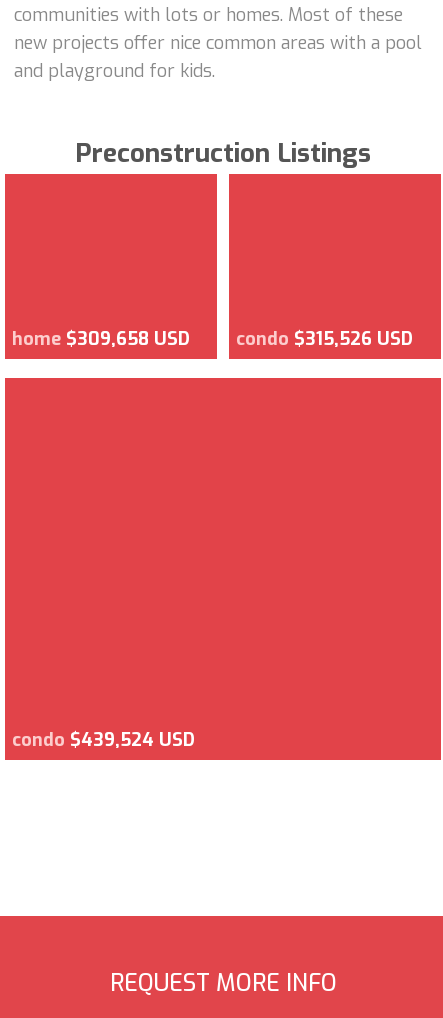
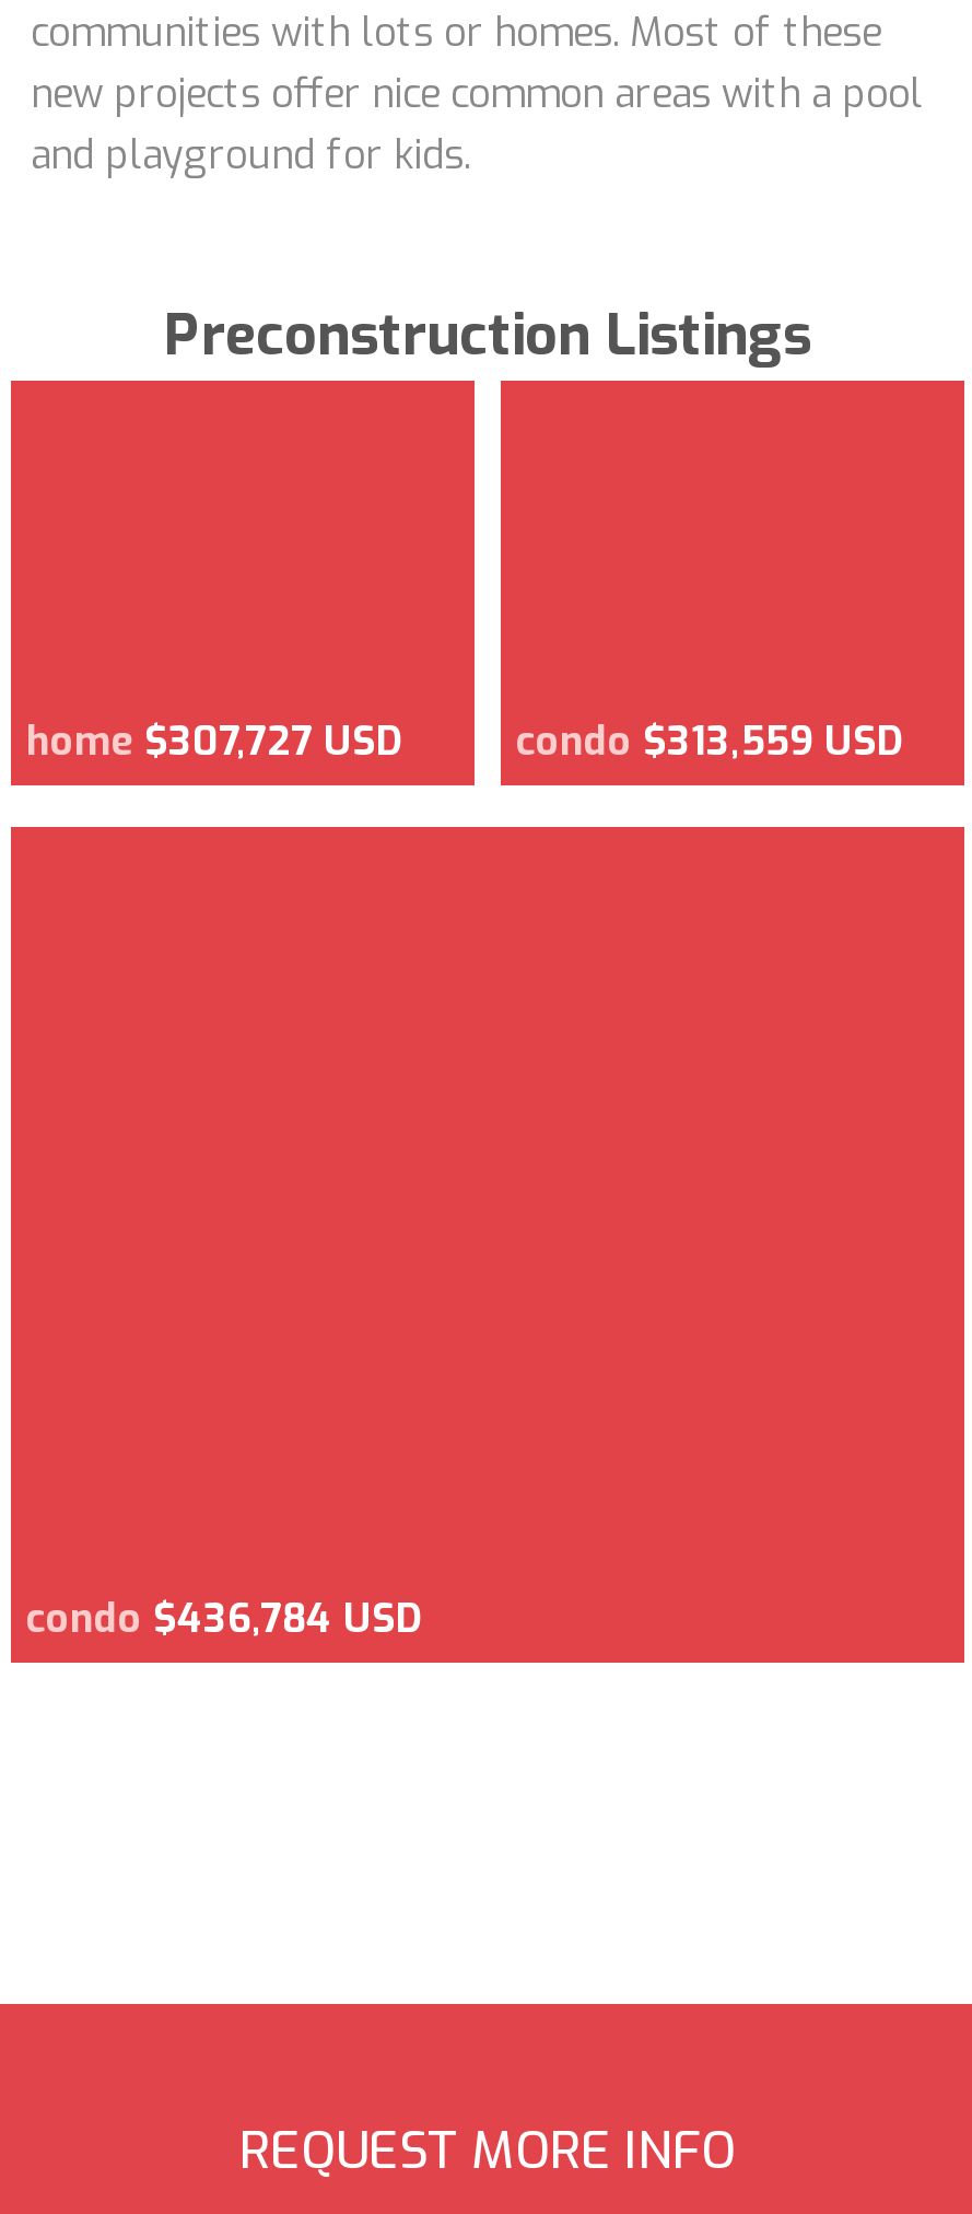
- home $309,658 USD
+ home $307,727 USD

- condo $315,526 USD
+ condo $313,559 USD

- condo $439,524 USD
+ condo $436,784 USD
